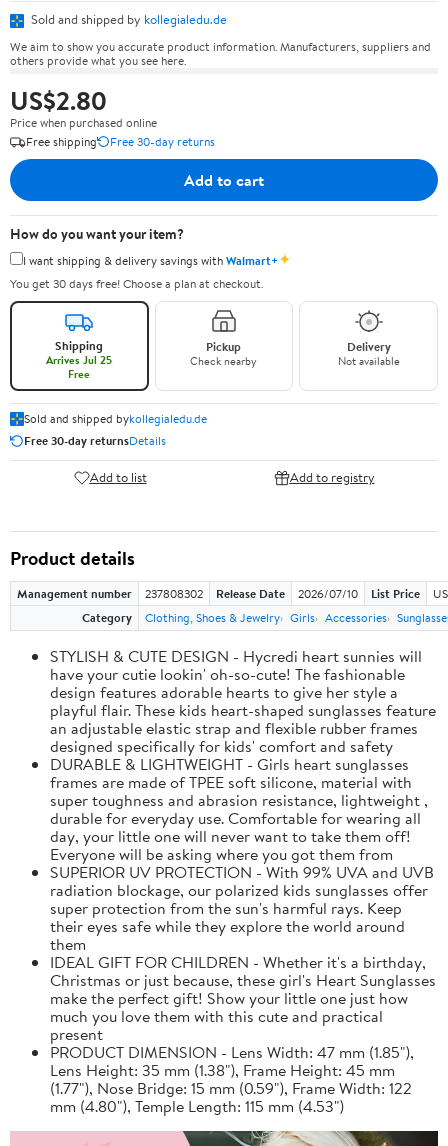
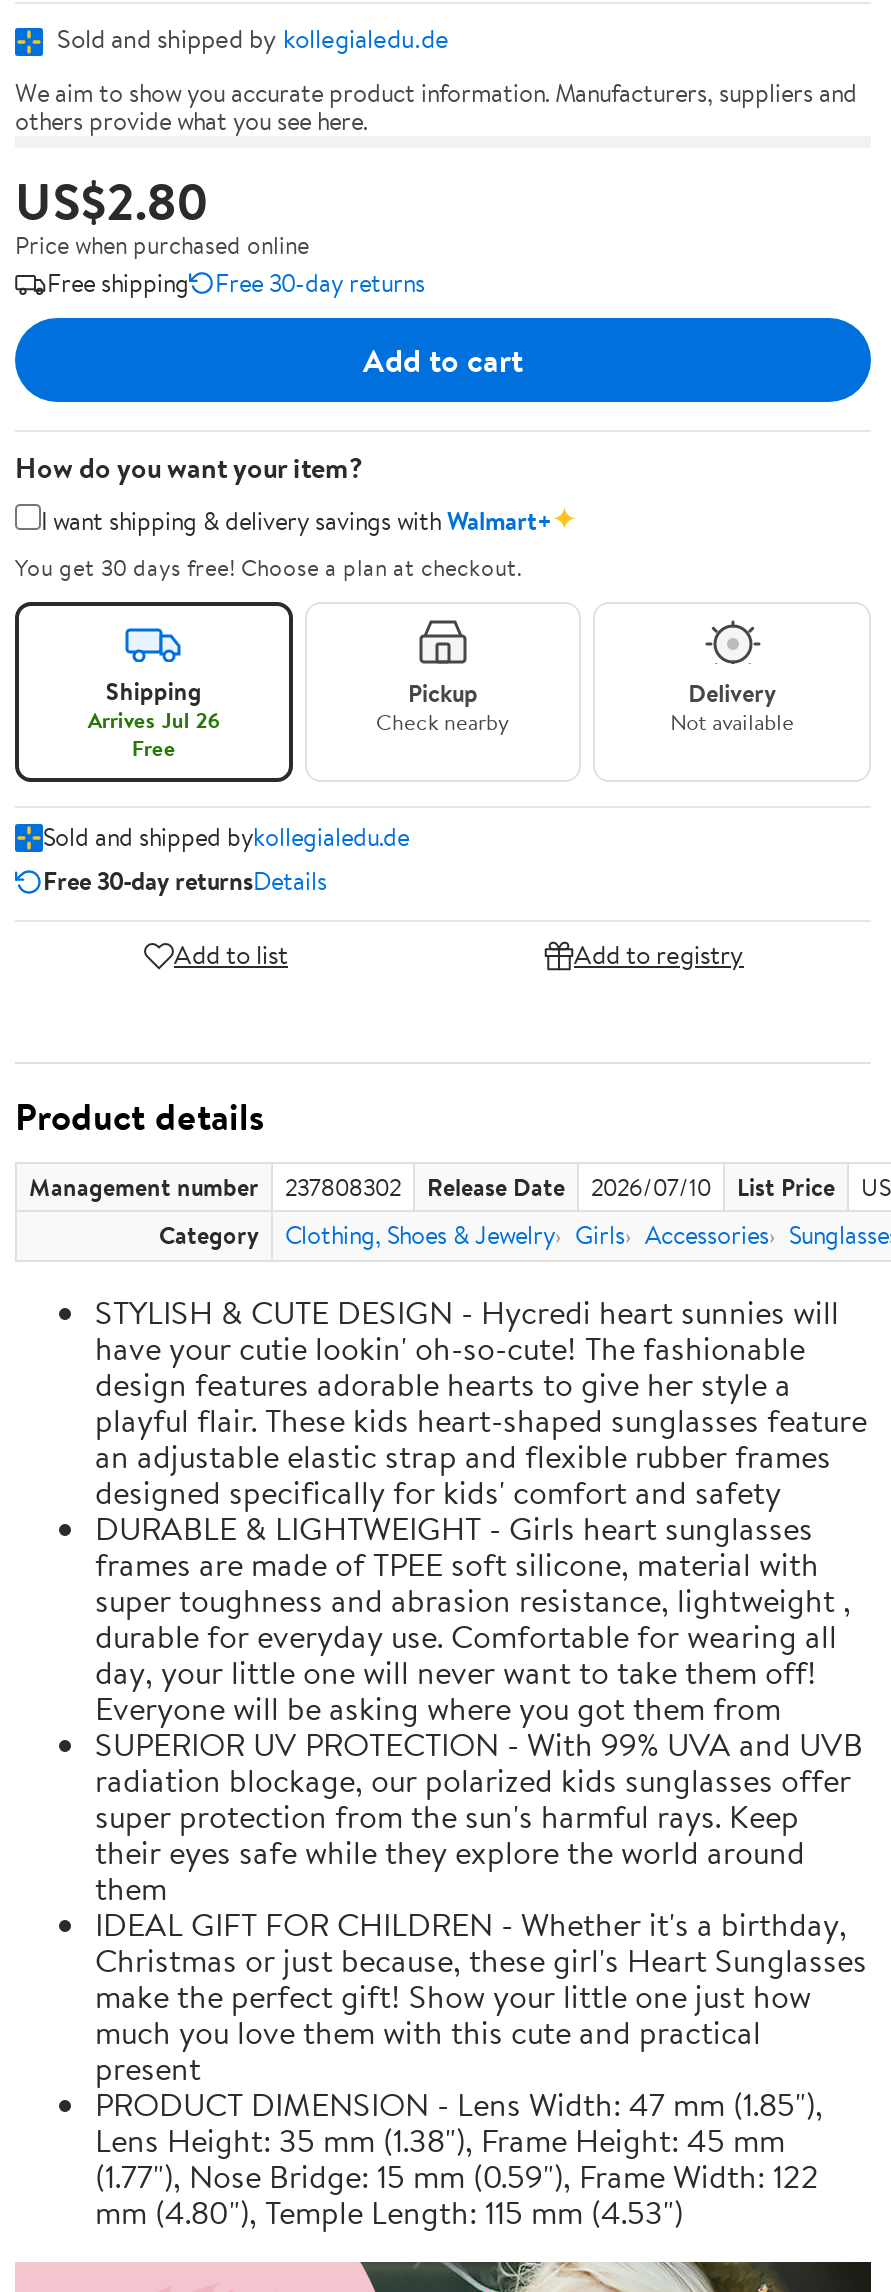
- Arrives Jul 25
+ Arrives Jul 26
